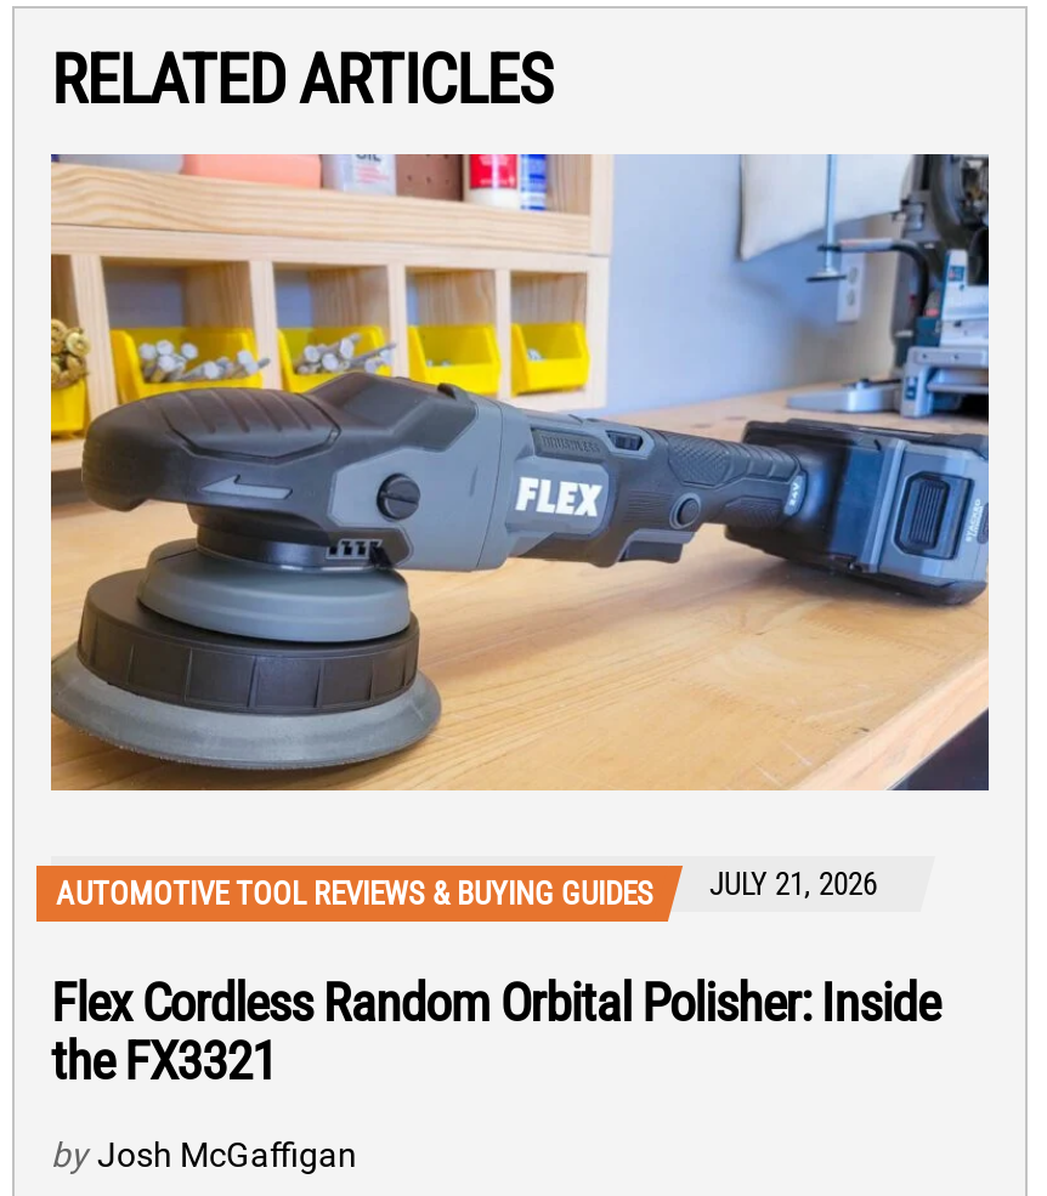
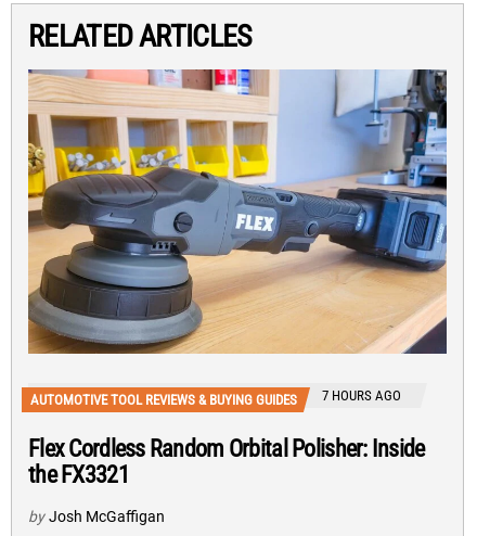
- AUTOMOTIVE TOOL REVIEWS & BUYING GUIDES JULY 21, 2026
+ AUTOMOTIVE TOOL REVIEWS & BUYING GUIDES 7 HOURS AGO
